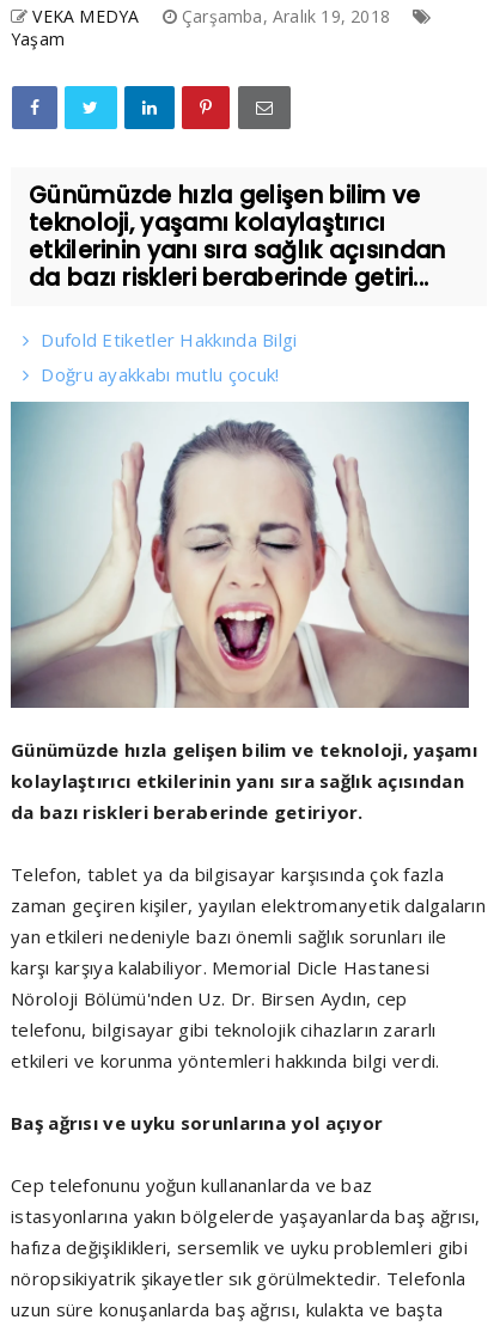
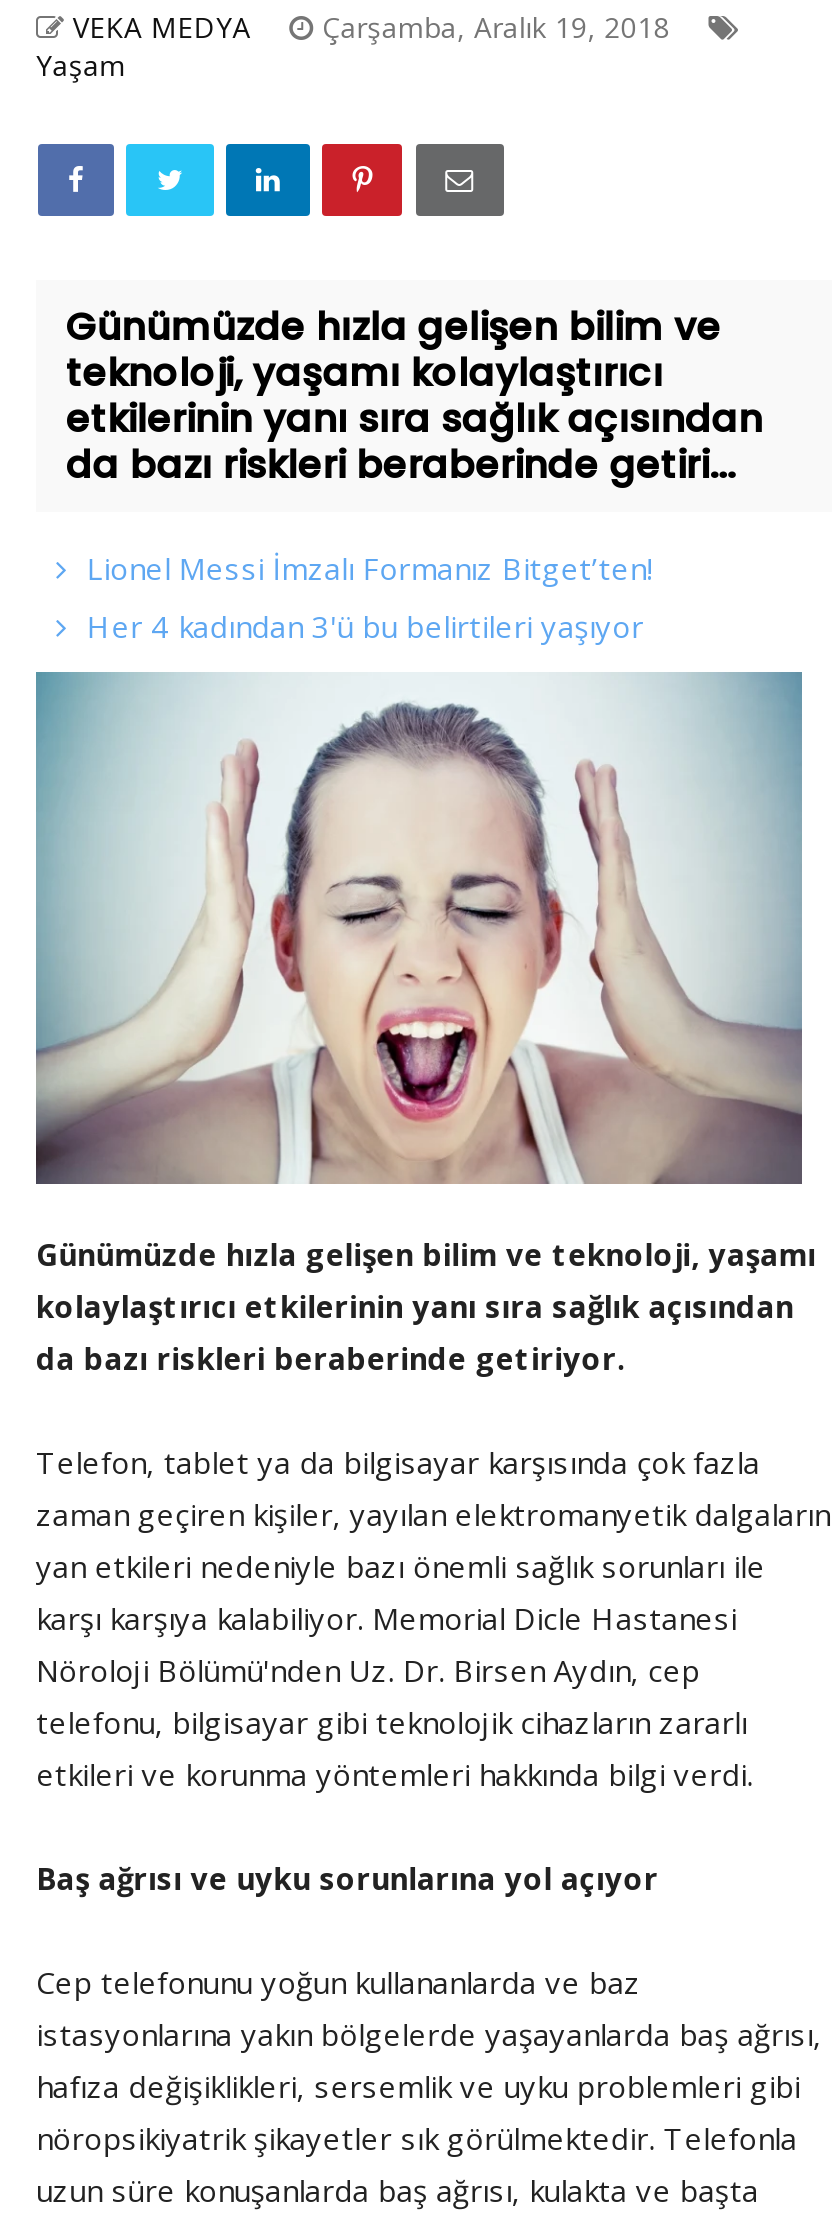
- Dufold Etiketler Hakkında Bilgi
- Doğru ayakkabı mutlu çocuk!
+ Lionel Messi İmzalı Formanız Bitget’ten!
+ Her 4 kadından 3'ü bu belirtileri yaşıyor
